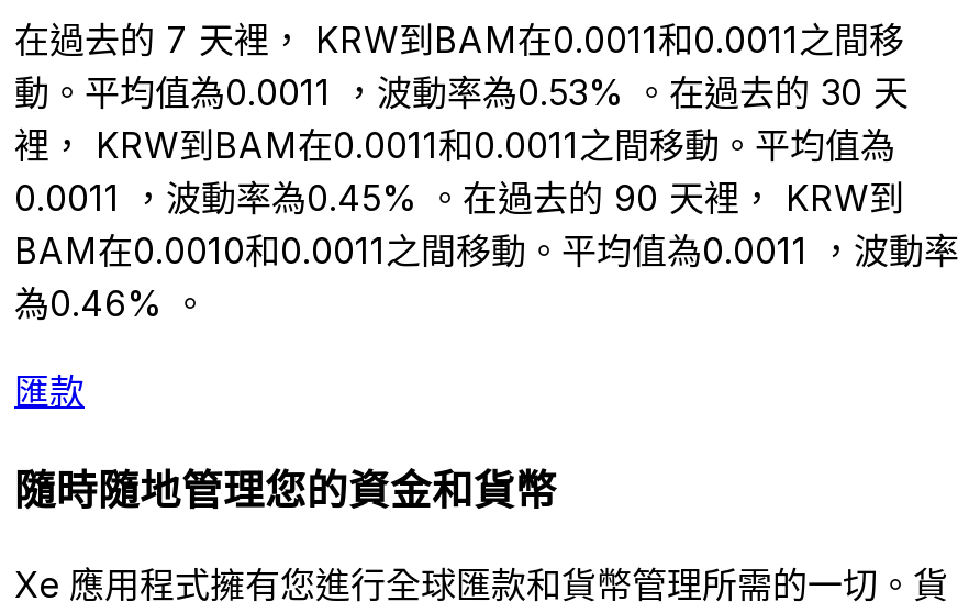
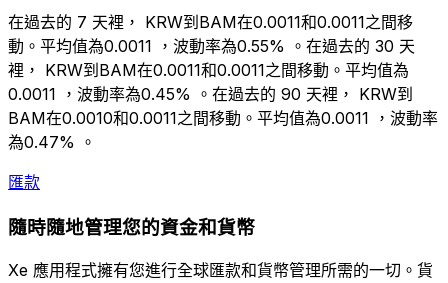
- 動。平均值為0.0011 ，波動率為0.53% 。在過去的 30 天
+ 動。平均值為0.0011 ，波動率為0.55% 。在過去的 30 天

- 為0.46% 。
+ 為0.47% 。
